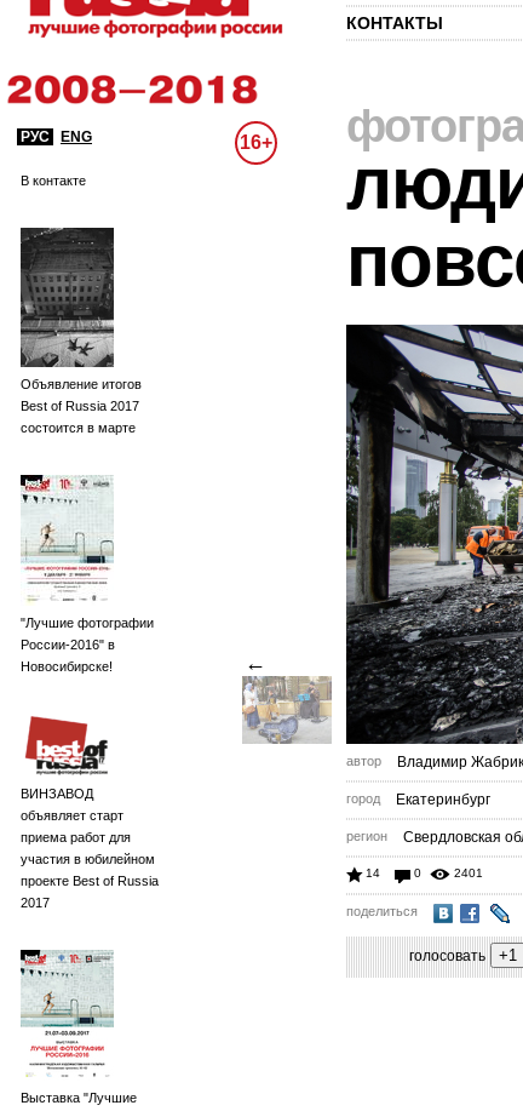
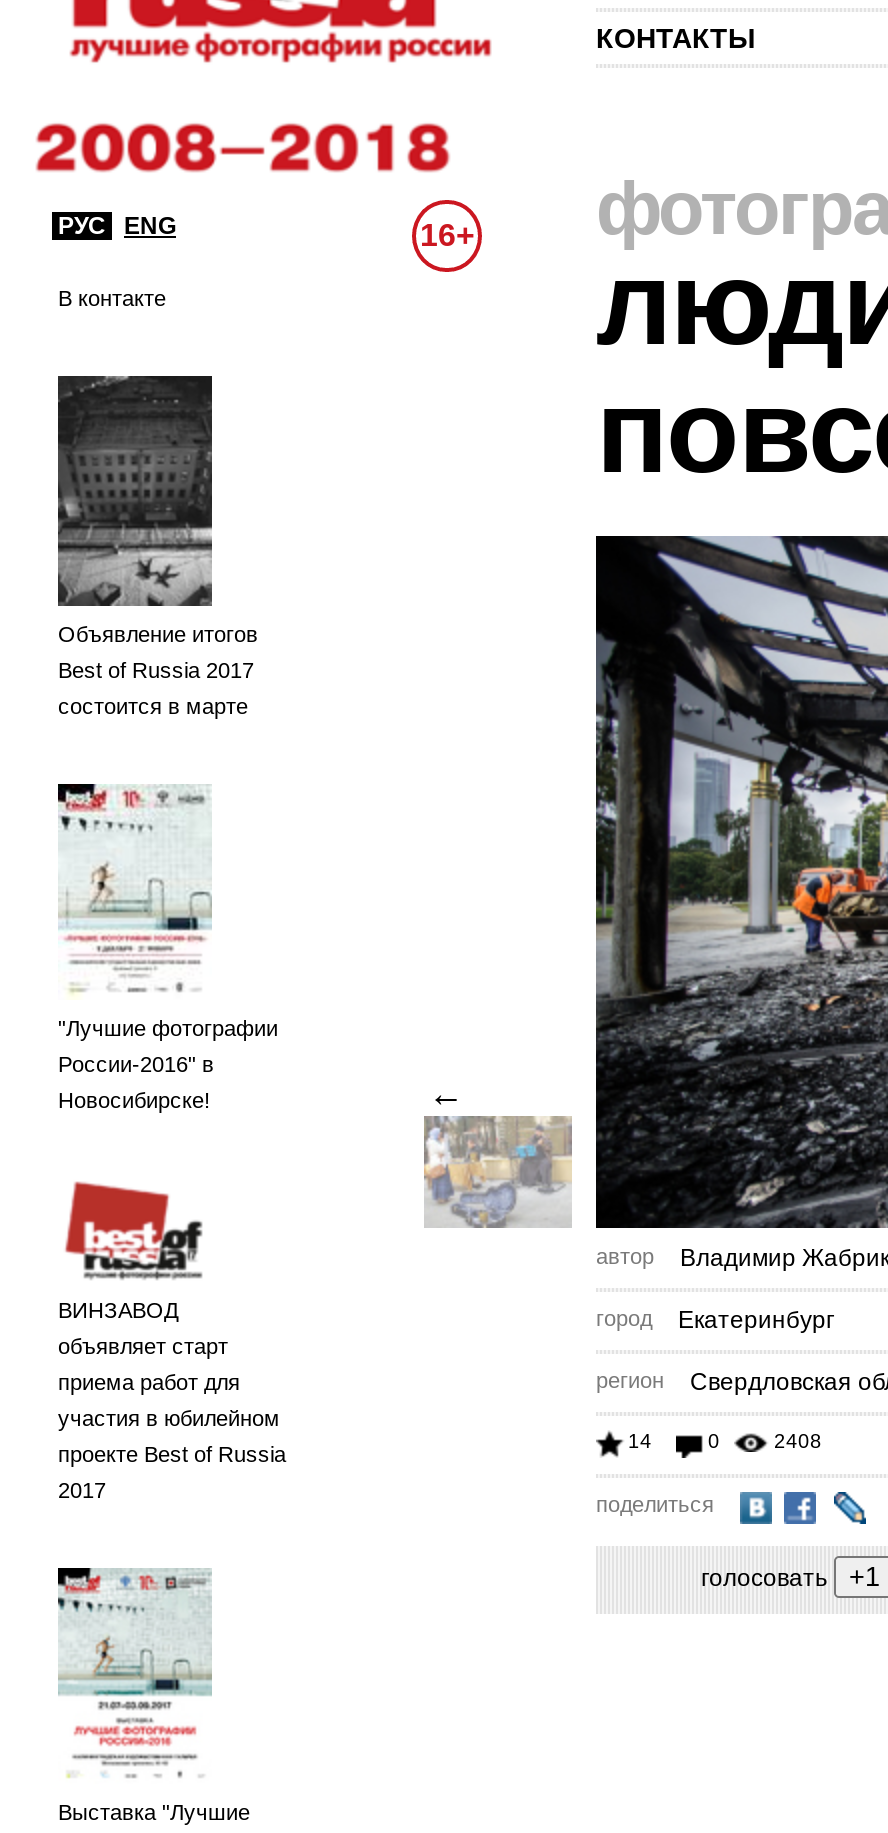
- 2401
+ 2408
